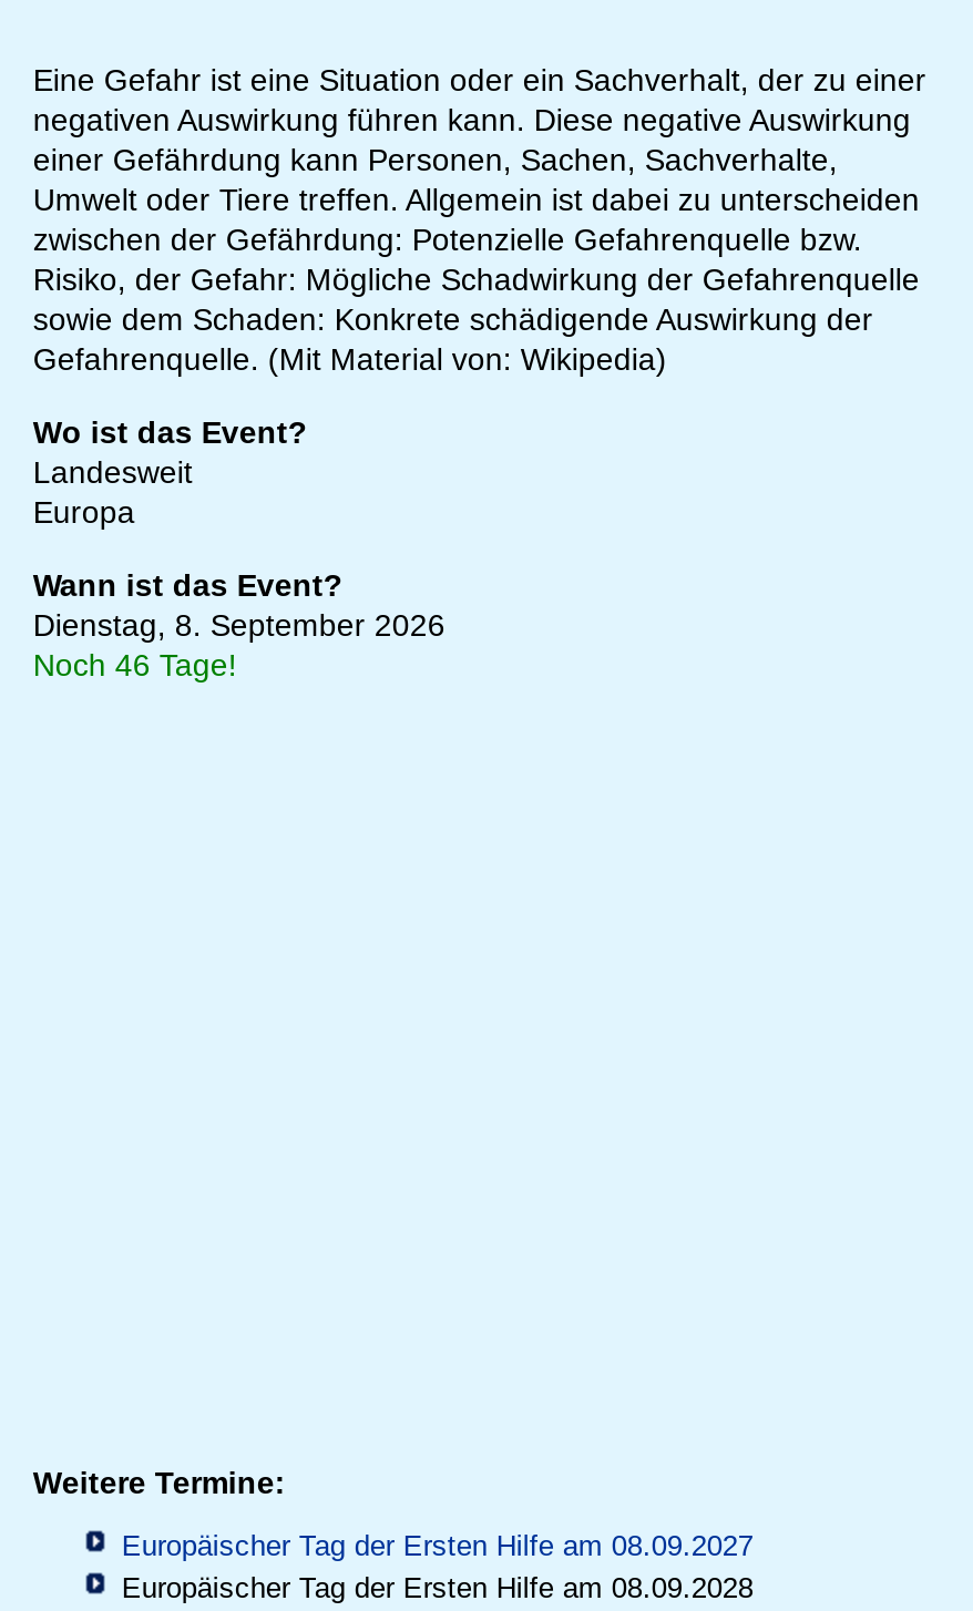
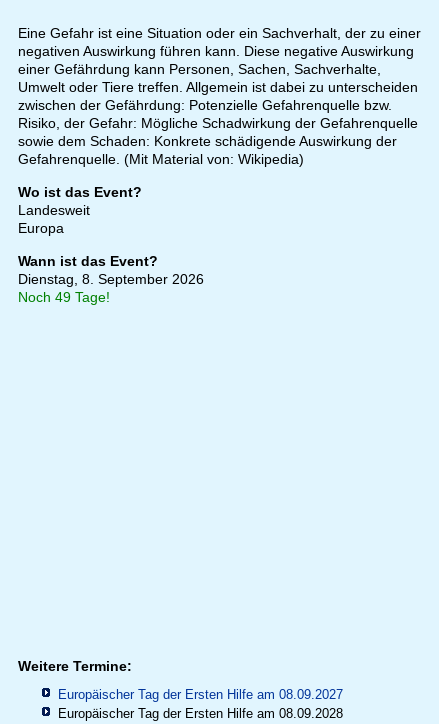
- Noch 46 Tage!
+ Noch 49 Tage!
